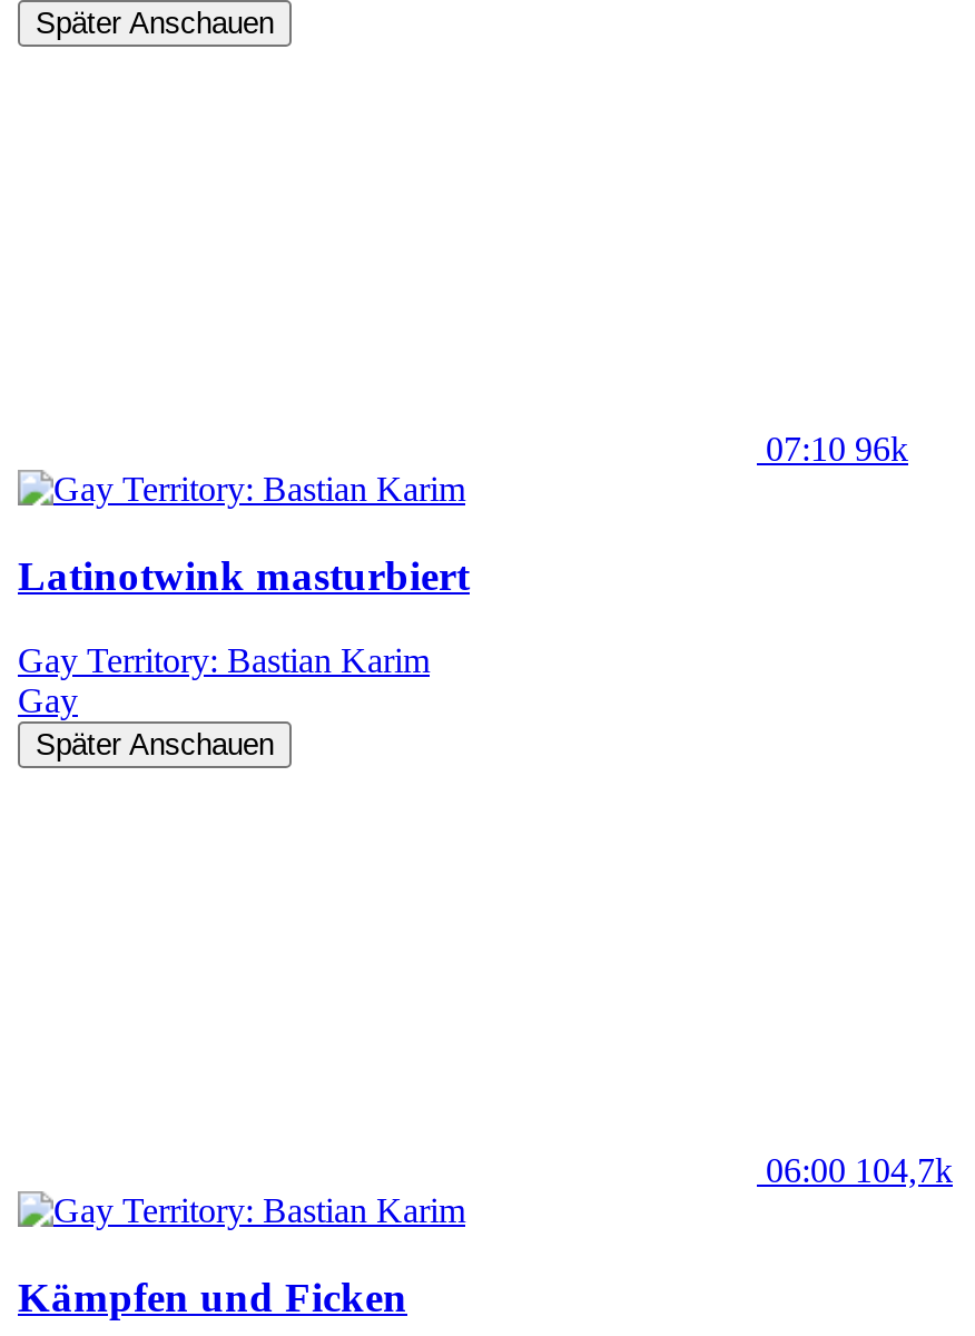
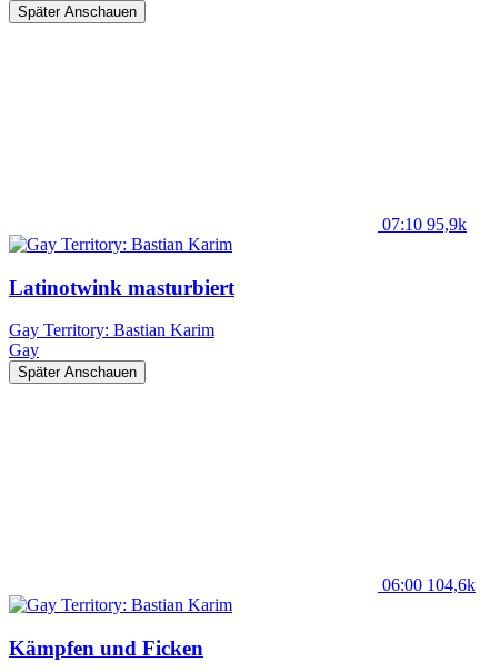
- 07:10 96k
+ 07:10 95,9k

- 06:00 104,7k
+ 06:00 104,6k
